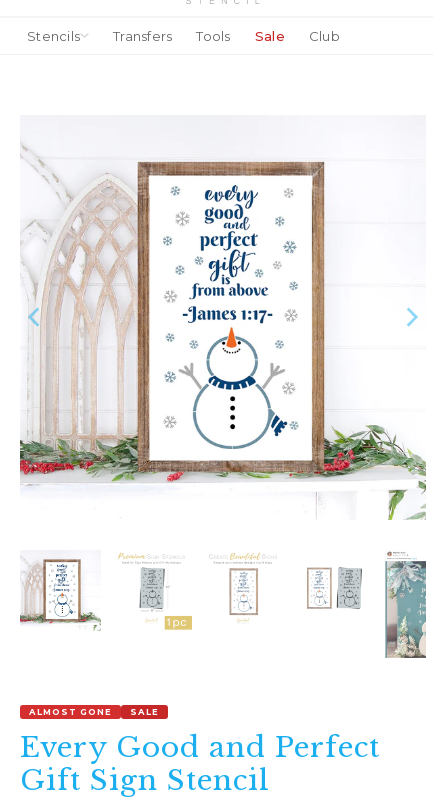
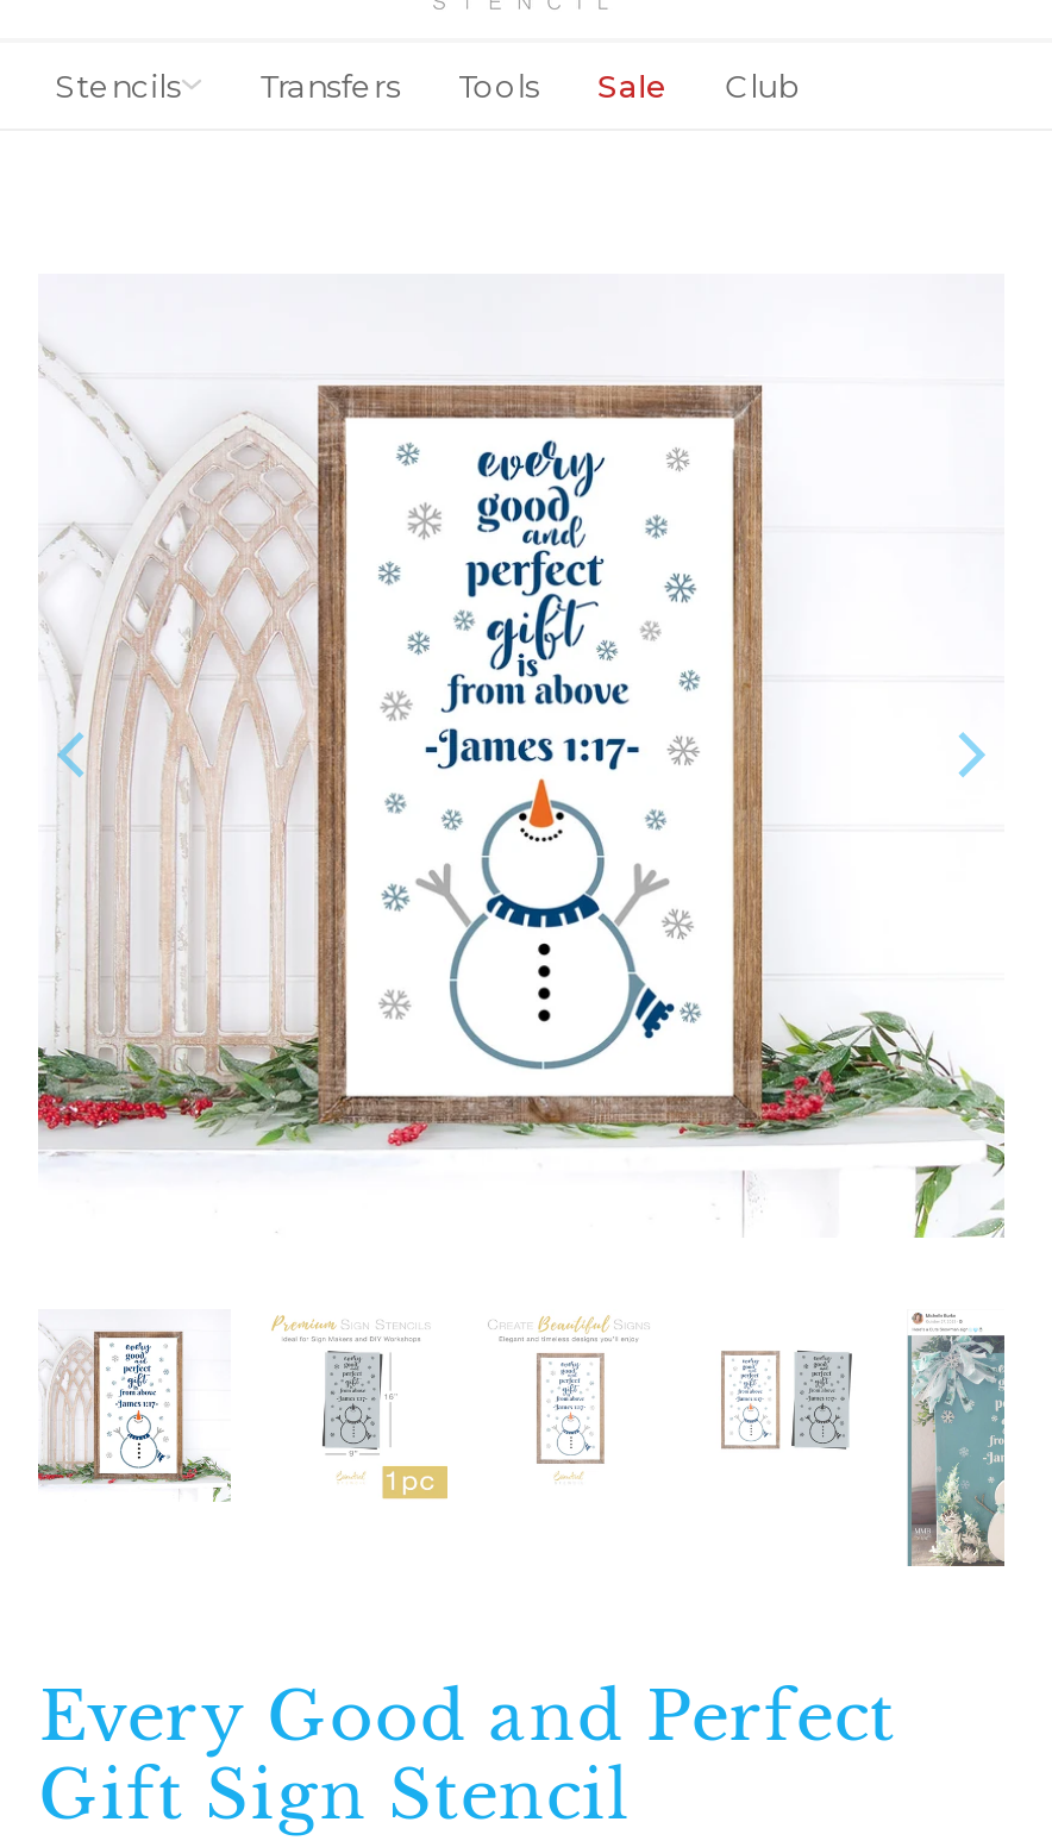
- ALMOST GONE
- SALE
